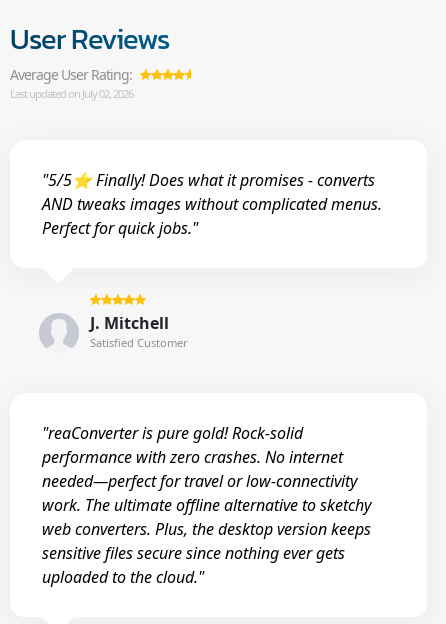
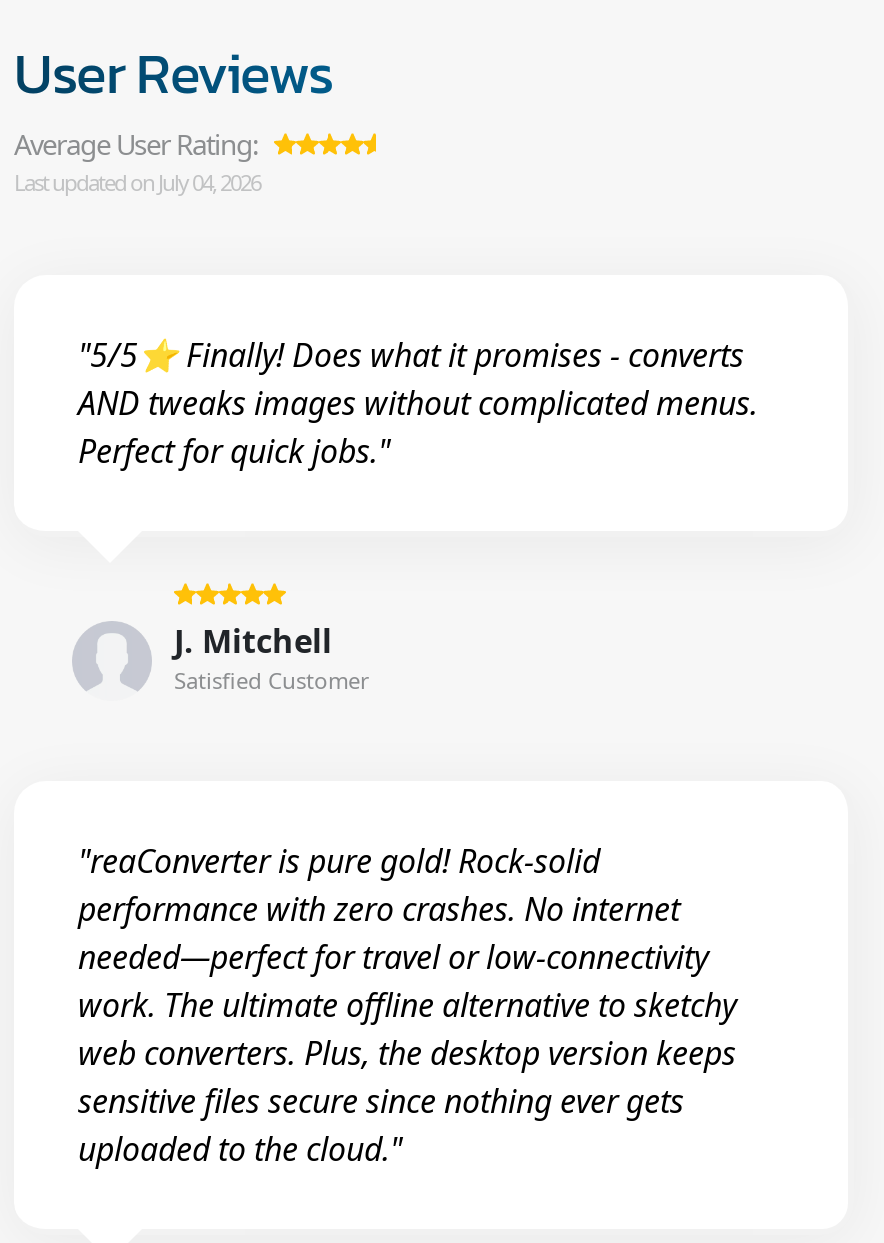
- Last updated on July 02, 2026
+ Last updated on July 04, 2026
